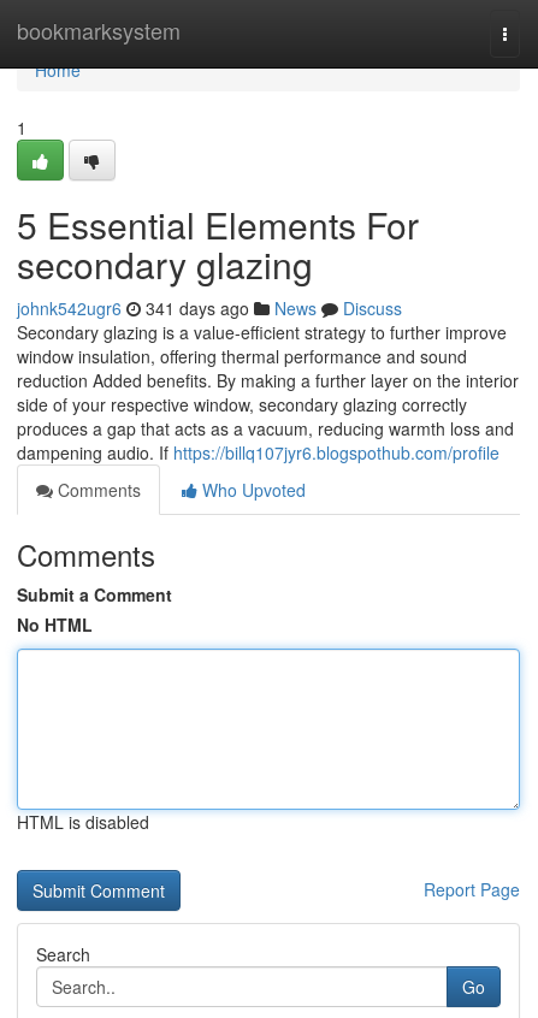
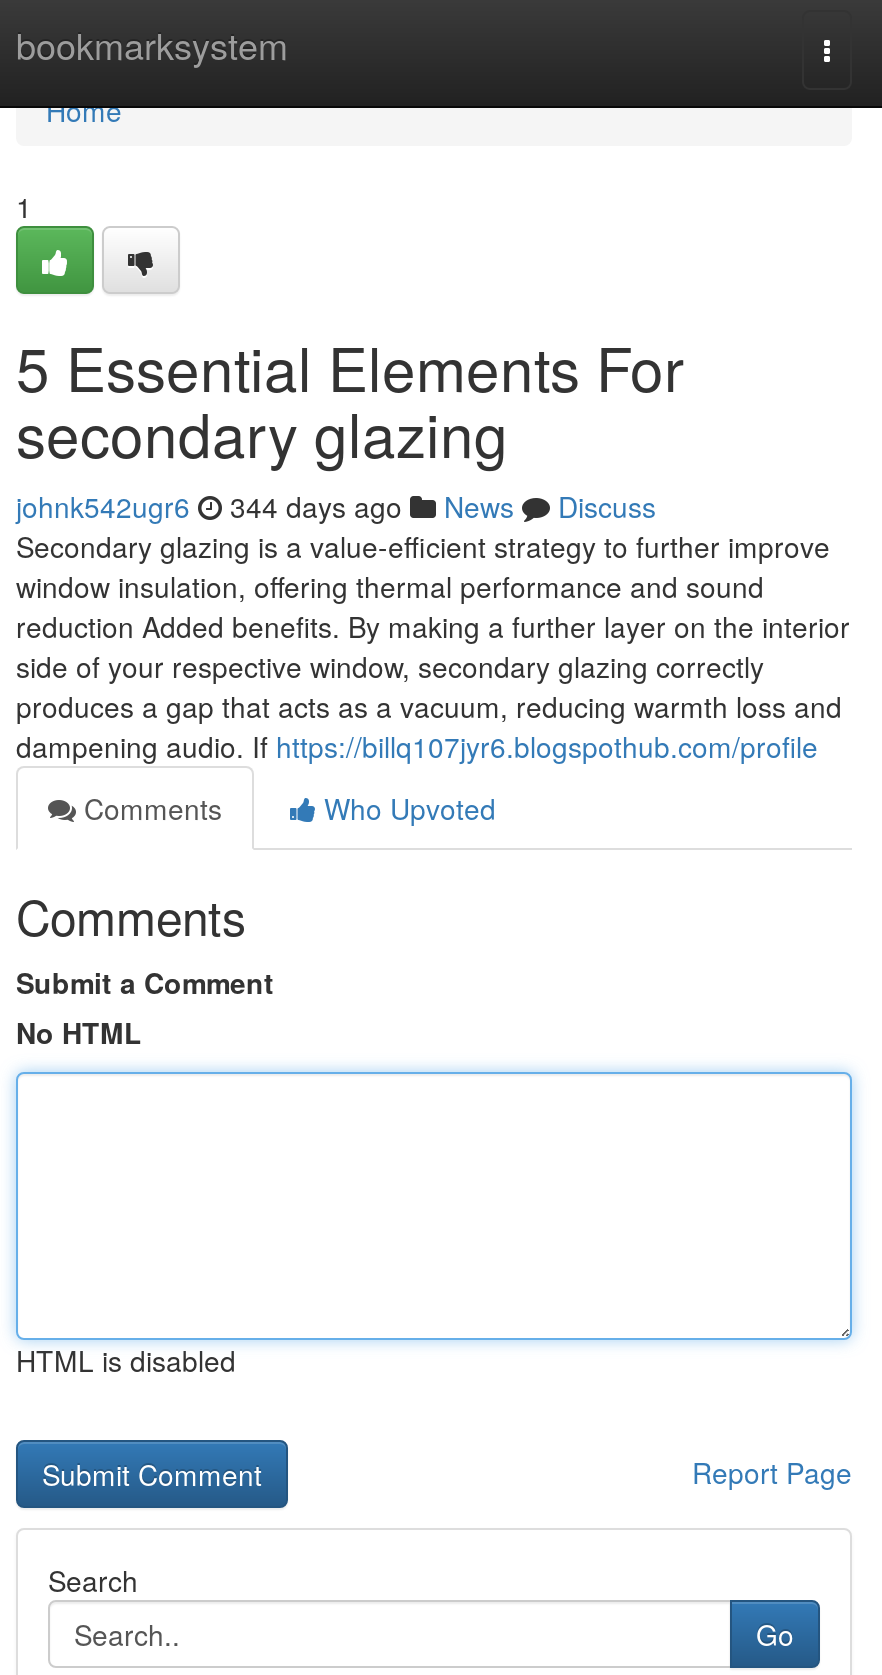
- johnk542ugr6 341 days ago News Discuss
+ johnk542ugr6 344 days ago News Discuss
